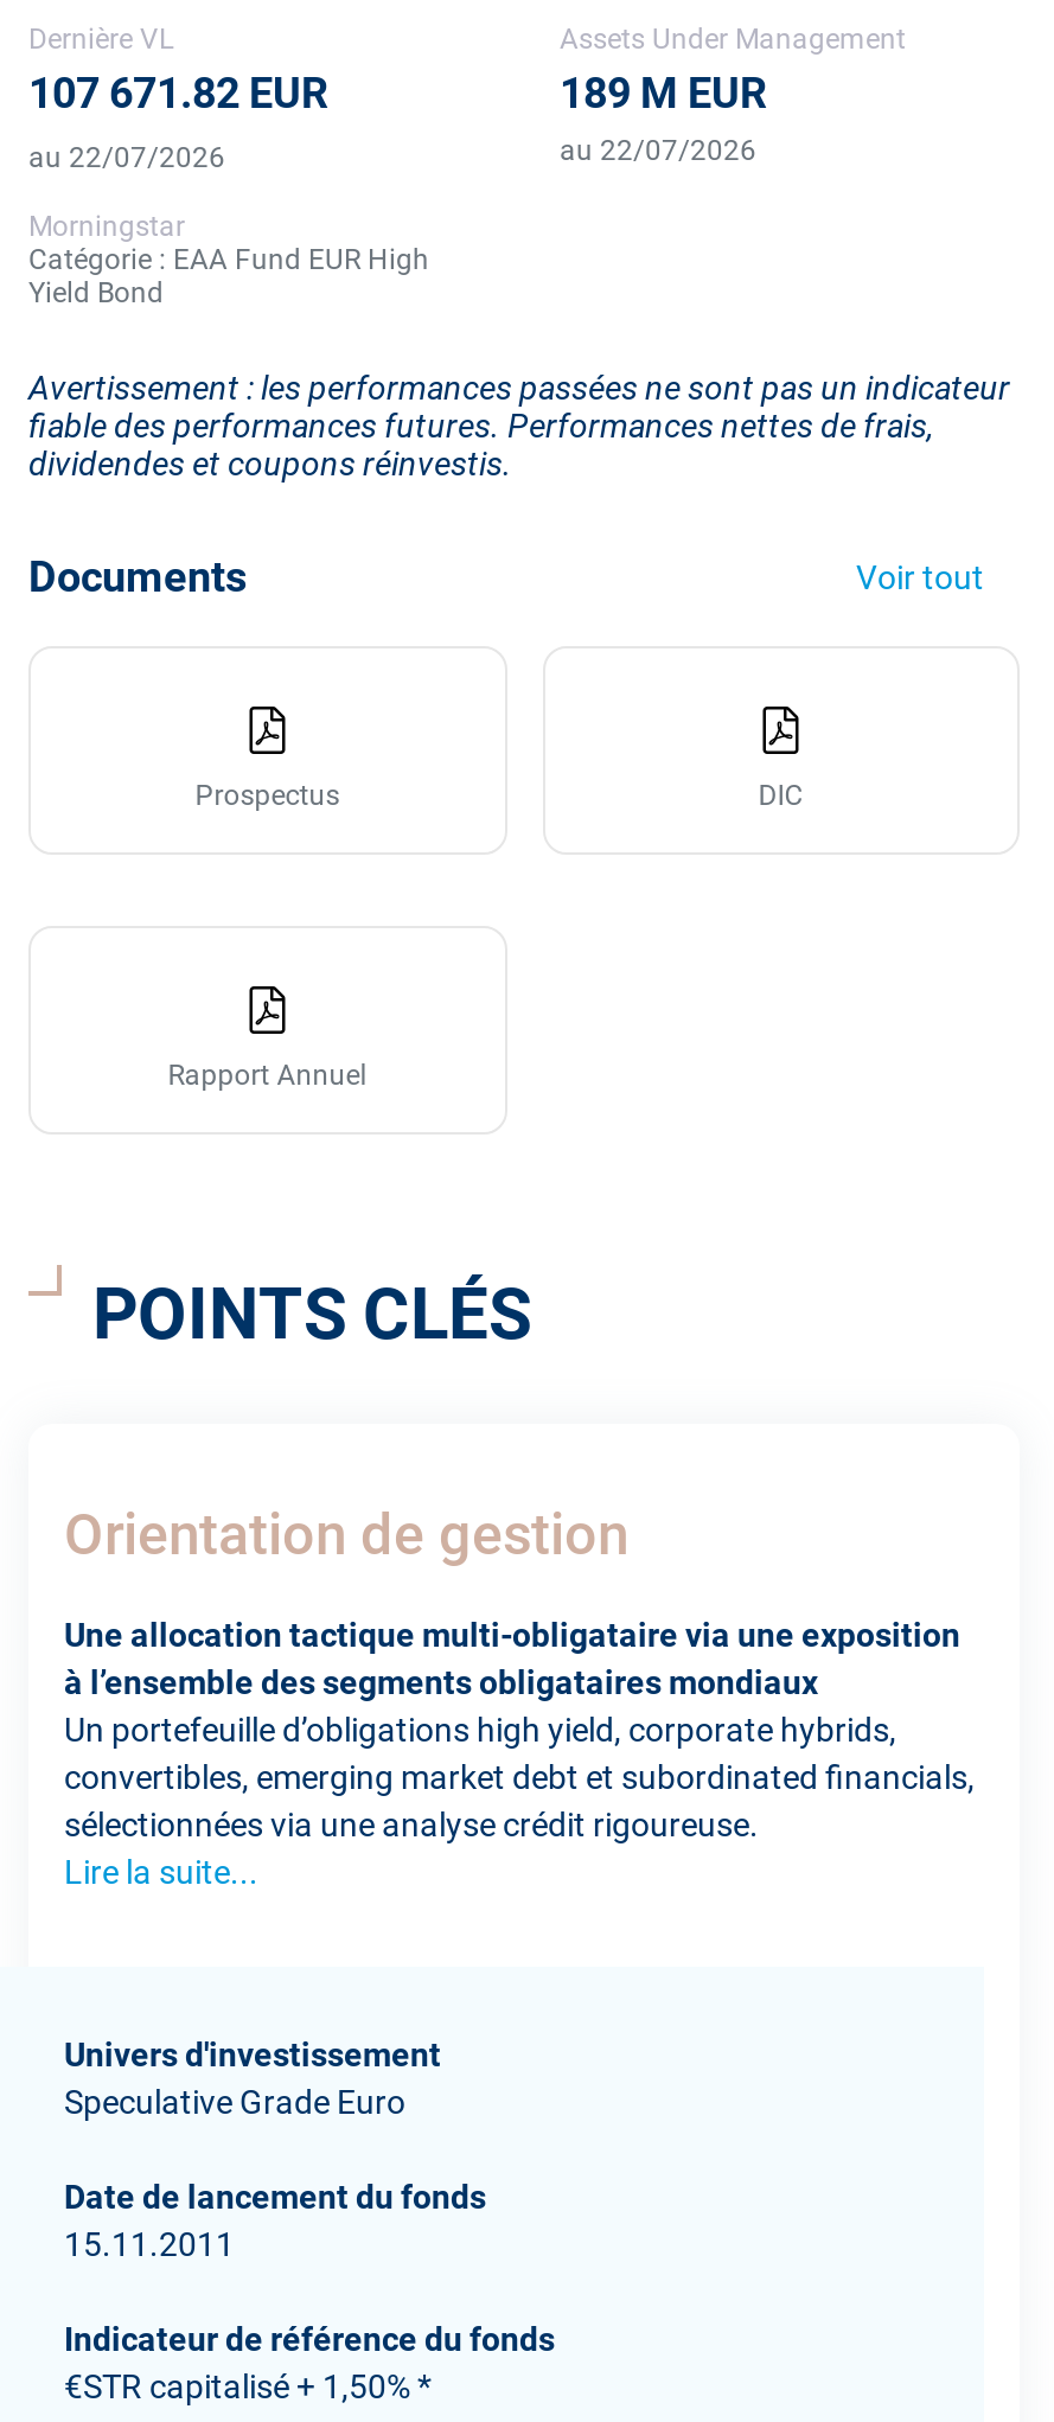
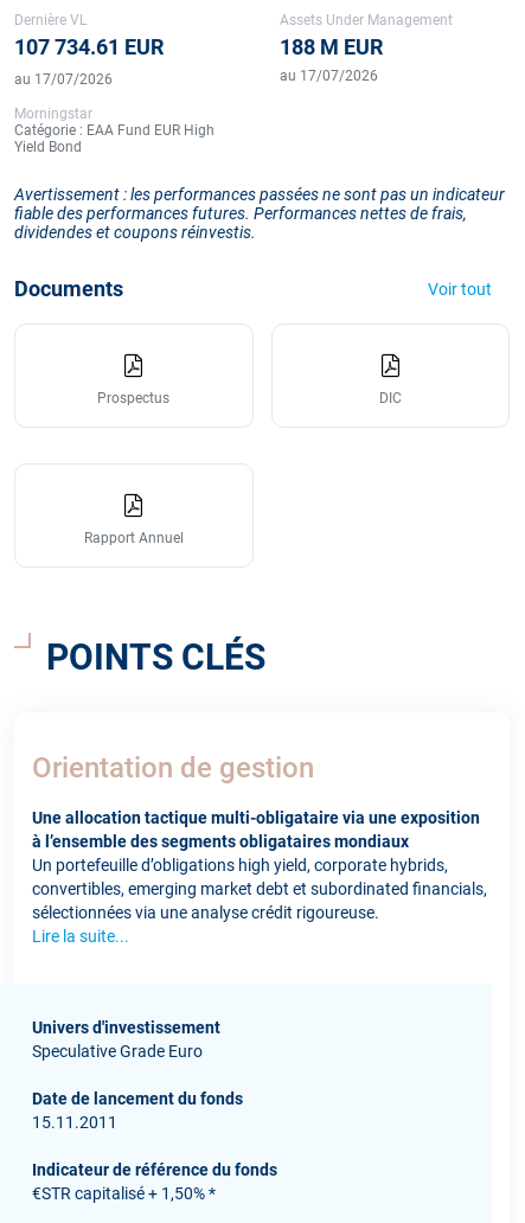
- 107 671.82 EUR
+ 107 734.61 EUR

- 189 M EUR
+ 188 M EUR

- au 22/07/2026
+ au 17/07/2026

- au 22/07/2026
+ au 17/07/2026
